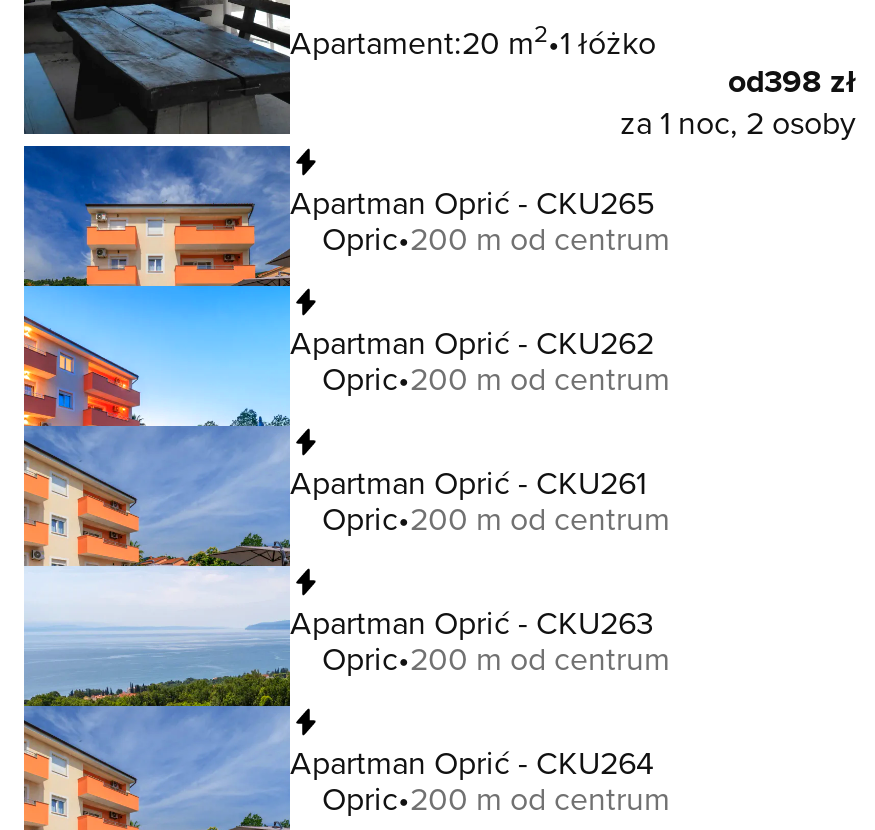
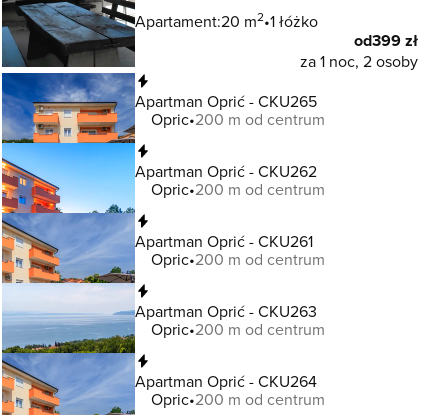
- od398 zł
+ od399 zł
